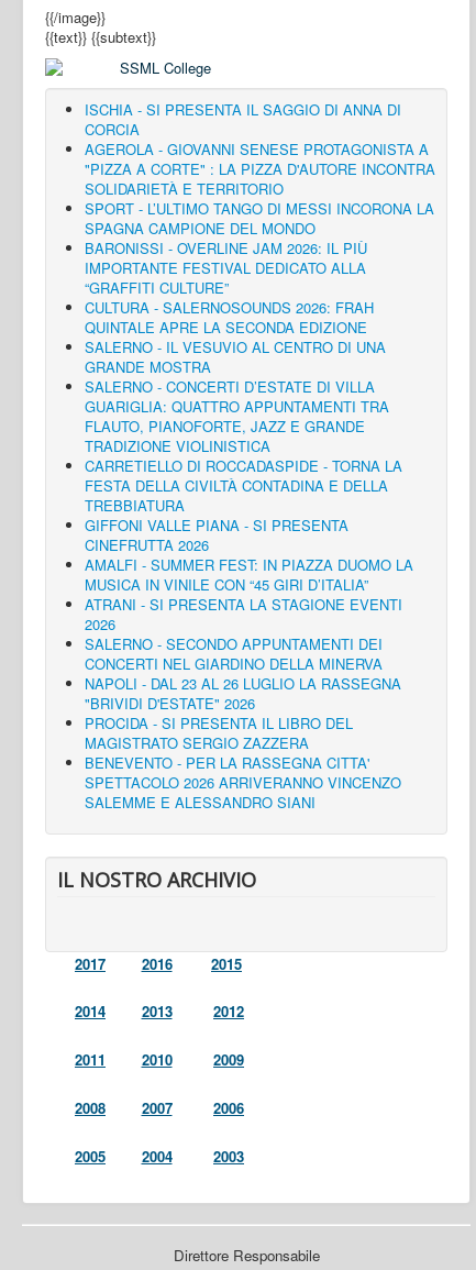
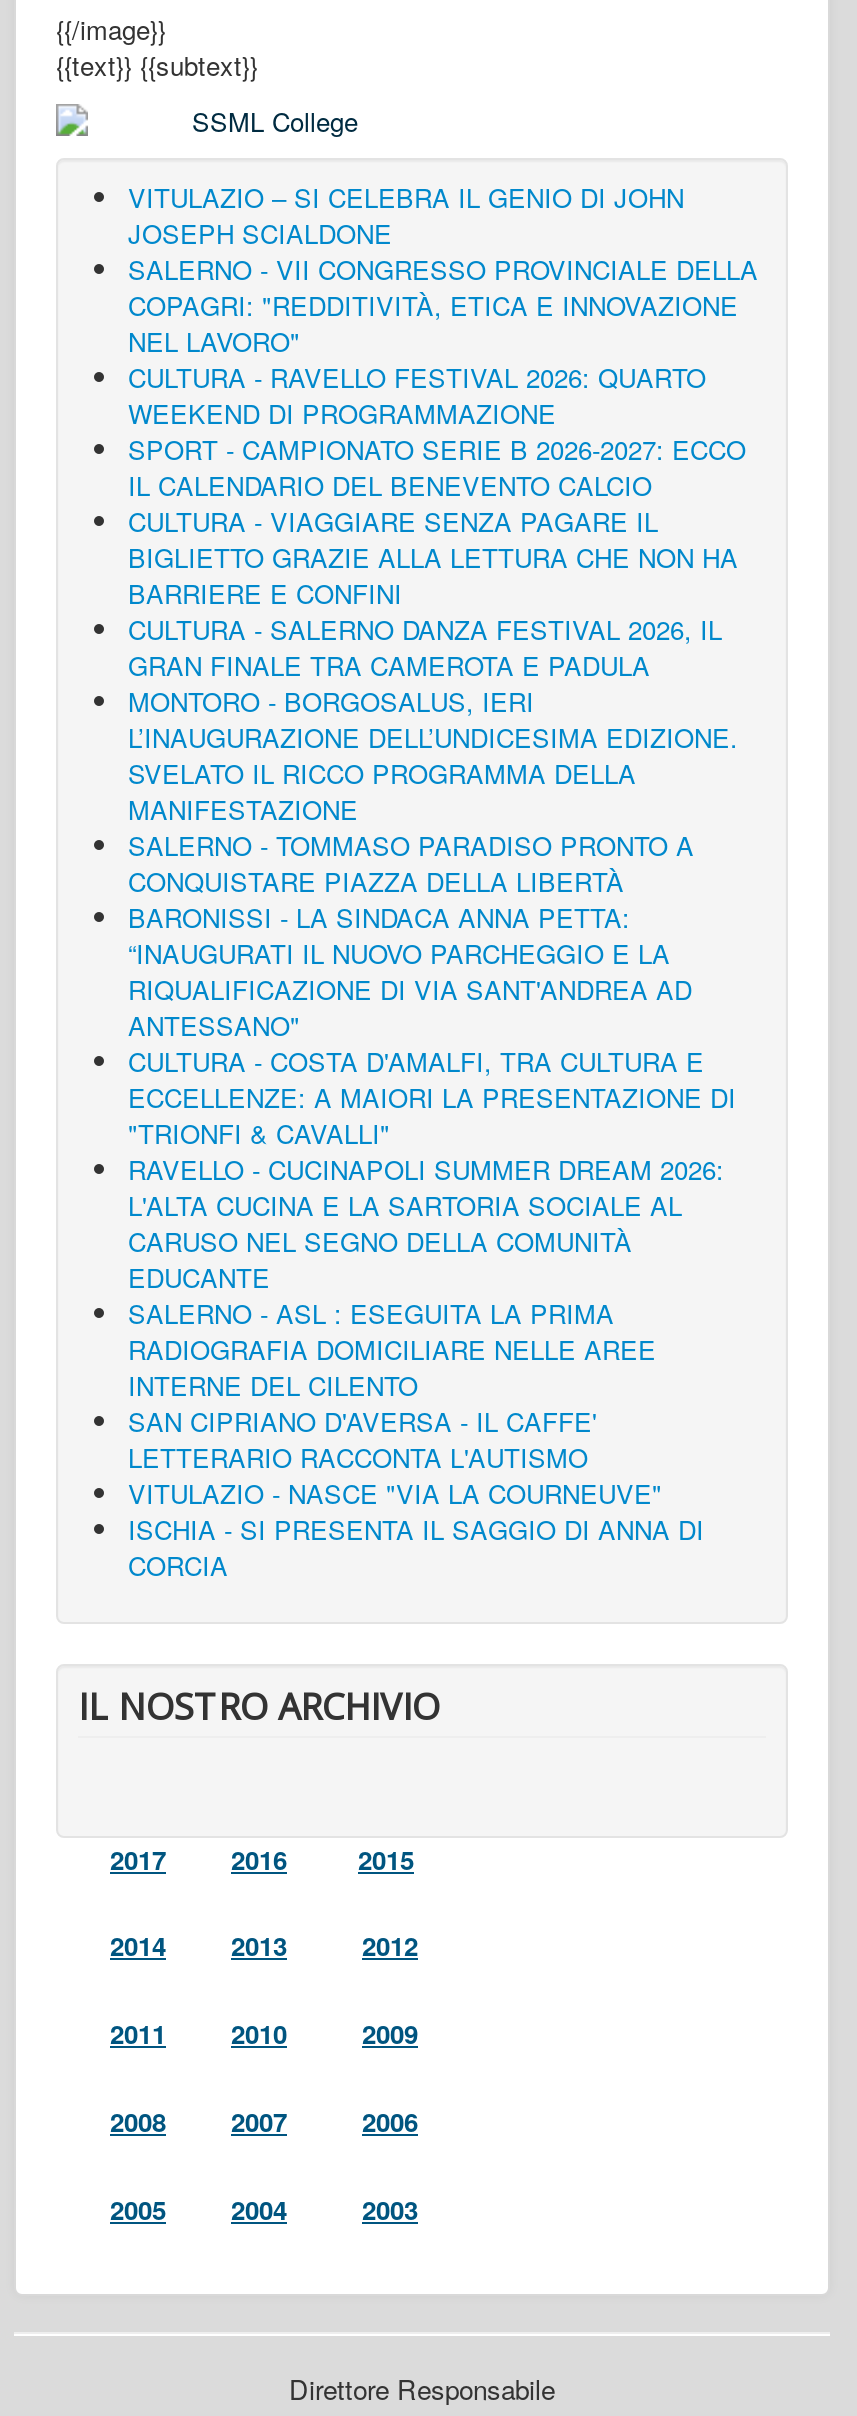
+ VITULAZIO – SI CELEBRA IL GENIO DI JOHN
+ JOSEPH SCIALDONE
+ SALERNO - VII CONGRESSO PROVINCIALE DELLA
+ COPAGRI: "REDDITIVITÀ, ETICA E INNOVAZIONE
+ NEL LAVORO"
+ CULTURA - RAVELLO FESTIVAL 2026: QUARTO
+ WEEKEND DI PROGRAMMAZIONE
+ SPORT - CAMPIONATO SERIE B 2026-2027: ECCO
+ IL CALENDARIO DEL BENEVENTO CALCIO
+ CULTURA - VIAGGIARE SENZA PAGARE IL
+ BIGLIETTO GRAZIE ALLA LETTURA CHE NON HA
+ BARRIERE E CONFINI
+ CULTURA - SALERNO DANZA FESTIVAL 2026, IL
+ GRAN FINALE TRA CAMEROTA E PADULA
+ MONTORO - BORGOSALUS, IERI
+ L’INAUGURAZIONE DELL’UNDICESIMA EDIZIONE.
+ SVELATO IL RICCO PROGRAMMA DELLA
+ MANIFESTAZIONE
+ SALERNO - TOMMASO PARADISO PRONTO A
+ CONQUISTARE PIAZZA DELLA LIBERTÀ
+ BARONISSI - LA SINDACA ANNA PETTA:
+ “INAUGURATI IL NUOVO PARCHEGGIO E LA
+ RIQUALIFICAZIONE DI VIA SANT'ANDREA AD
+ ANTESSANO"
+ CULTURA - COSTA D'AMALFI, TRA CULTURA E
+ ECCELLENZE: A MAIORI LA PRESENTAZIONE DI
+ "TRIONFI & CAVALLI"
+ RAVELLO - CUCINAPOLI SUMMER DREAM 2026:
+ L'ALTA CUCINA E LA SARTORIA SOCIALE AL
+ CARUSO NEL SEGNO DELLA COMUNITÀ
+ EDUCANTE
+ SALERNO - ASL : ESEGUITA LA PRIMA
+ RADIOGRAFIA DOMICILIARE NELLE AREE
+ INTERNE DEL CILENTO
+ SAN CIPRIANO D'AVERSA - IL CAFFE'
+ LETTERARIO RACCONTA L'AUTISMO
+ VITULAZIO - NASCE "VIA LA COURNEUVE"

moved down: ISCHIA - SI PRESENTA IL SAGGIO DI ANNA DI | CORCIA

- AGEROLA - GIOVANNI SENESE PROTAGONISTA A
- "PIZZA A CORTE" : LA PIZZA D'AUTORE INCONTRA
- SOLIDARIETÀ E TERRITORIO
- SPORT - L’ULTIMO TANGO DI MESSI INCORONA LA
- SPAGNA CAMPIONE DEL MONDO
- BARONISSI - OVERLINE JAM 2026: IL PIÙ
- IMPORTANTE FESTIVAL DEDICATO ALLA
- “GRAFFITI CULTURE”
- CULTURA - SALERNOSOUNDS 2026: FRAH
- QUINTALE APRE LA SECONDA EDIZIONE
- SALERNO - IL VESUVIO AL CENTRO DI UNA
- GRANDE MOSTRA
- SALERNO - CONCERTI D’ESTATE DI VILLA
- GUARIGLIA: QUATTRO APPUNTAMENTI TRA
- FLAUTO, PIANOFORTE, JAZZ E GRANDE
- TRADIZIONE VIOLINISTICA
- CARRETIELLO DI ROCCADASPIDE - TORNA LA
- FESTA DELLA CIVILTÀ CONTADINA E DELLA
- TREBBIATURA
- GIFFONI VALLE PIANA - SI PRESENTA
- CINEFRUTTA 2026
- AMALFI - SUMMER FEST: IN PIAZZA DUOMO LA
- MUSICA IN VINILE CON “45 GIRI D’ITALIA”
- ATRANI - SI PRESENTA LA STAGIONE EVENTI
- 2026
- SALERNO - SECONDO APPUNTAMENTI DEI
- CONCERTI NEL GIARDINO DELLA MINERVA
- NAPOLI - DAL 23 AL 26 LUGLIO LA RASSEGNA
- "BRIVIDI D'ESTATE" 2026
- PROCIDA - SI PRESENTA IL LIBRO DEL
- MAGISTRATO SERGIO ZAZZERA
- BENEVENTO - PER LA RASSEGNA CITTA'
- SPETTACOLO 2026 ARRIVERANNO VINCENZO
- SALEMME E ALESSANDRO SIANI
